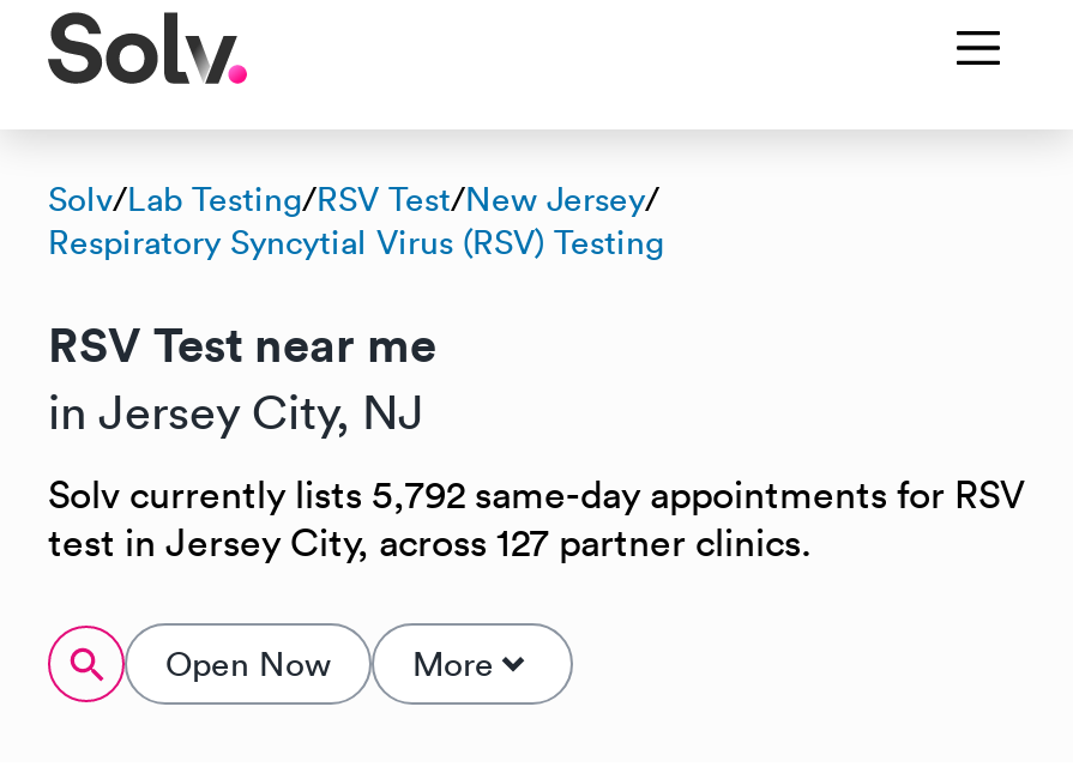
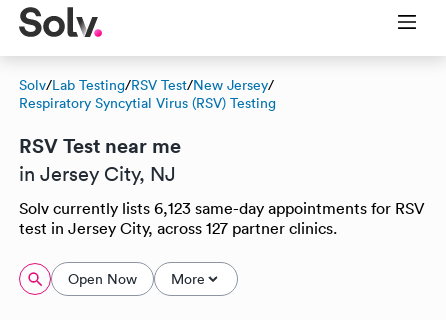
- Solv currently lists 5,792 same-day appointments for RSV
+ Solv currently lists 6,123 same-day appointments for RSV
